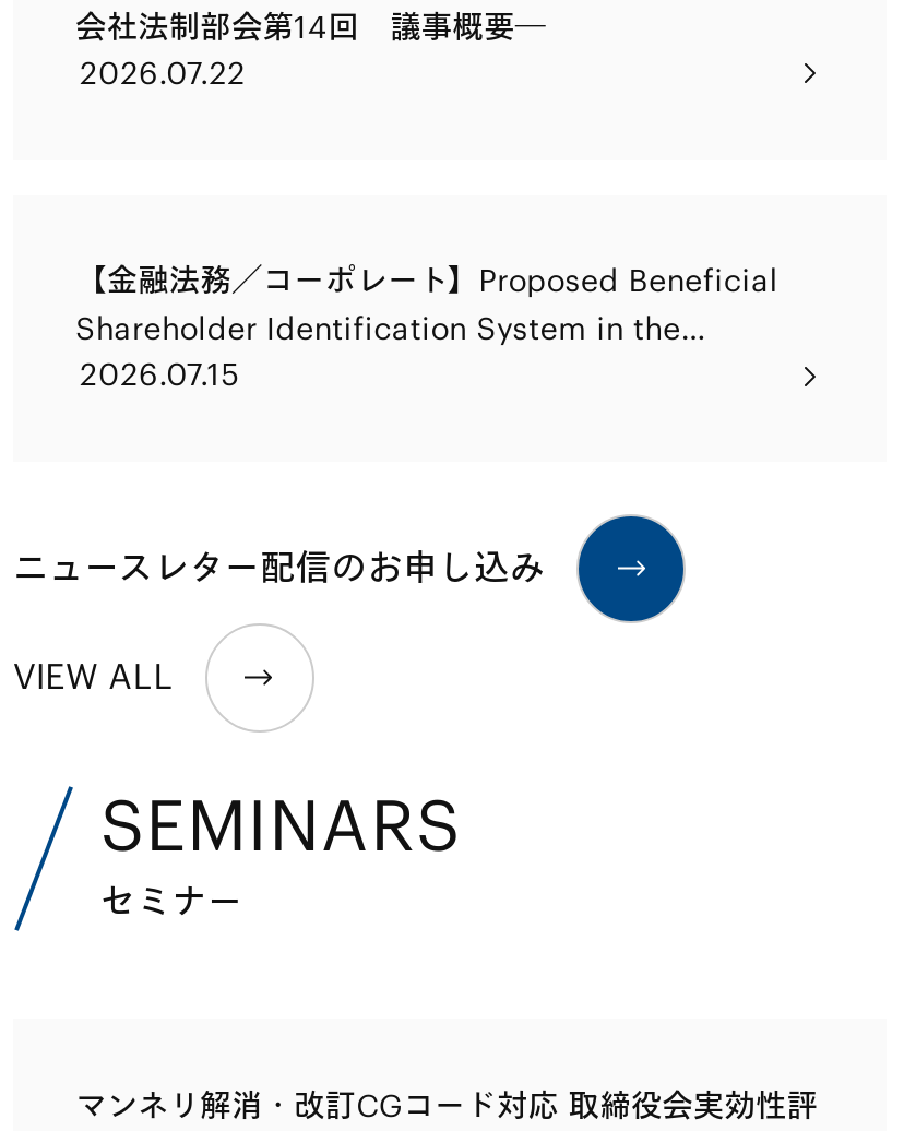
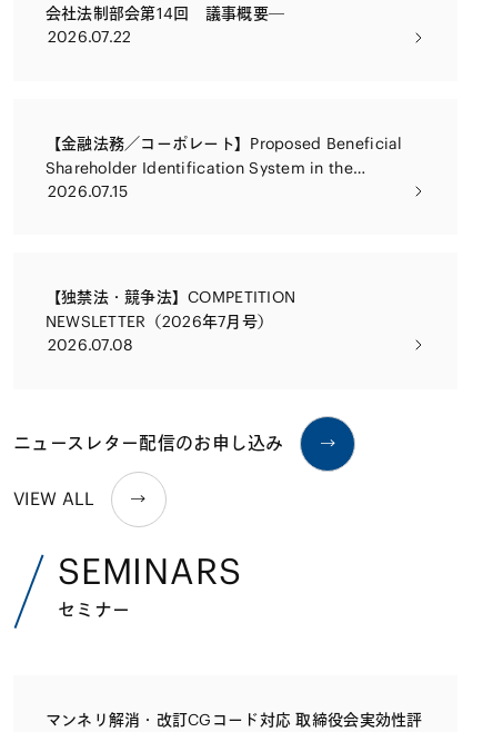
+ 【独禁法・競争法】COMPETITION
+ NEWSLETTER（2026年7月号）
+ 2026.07.08
